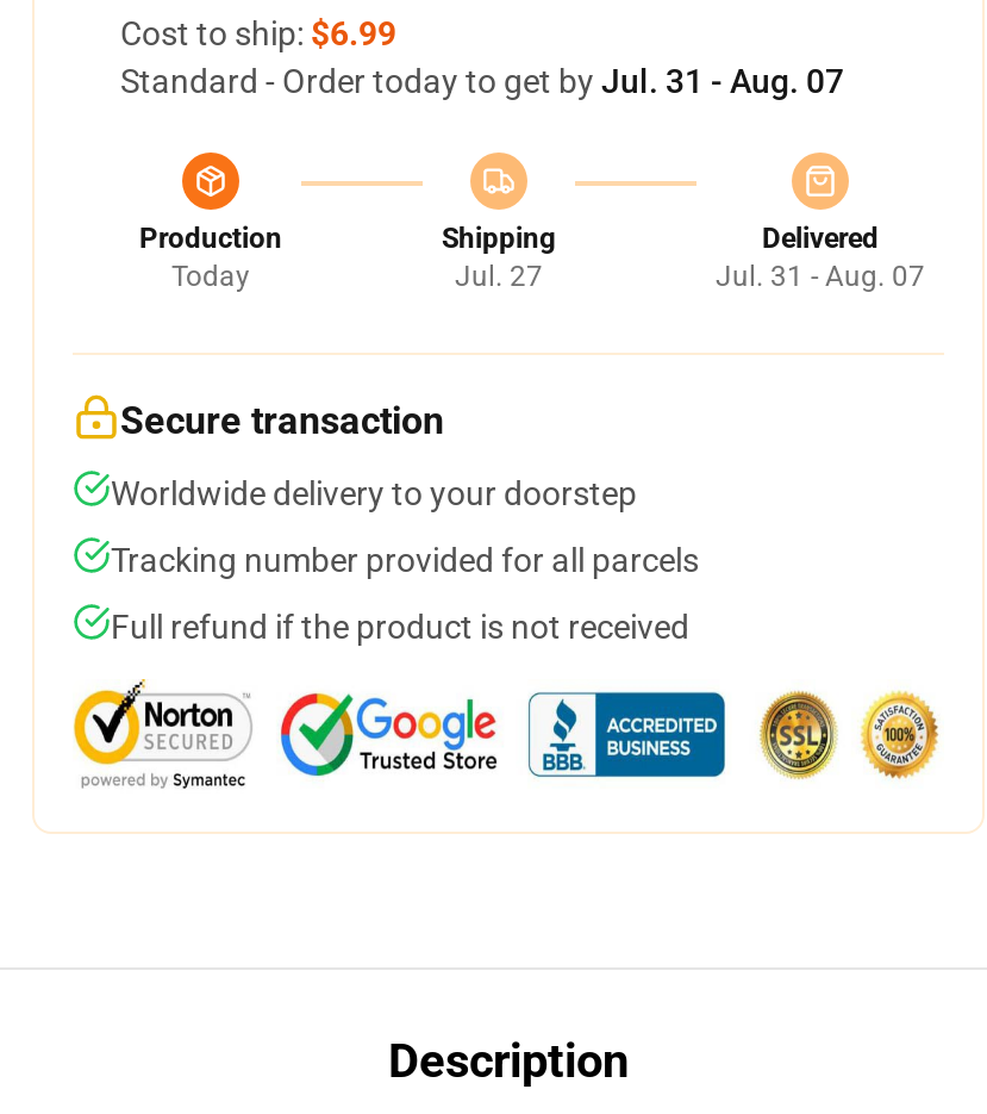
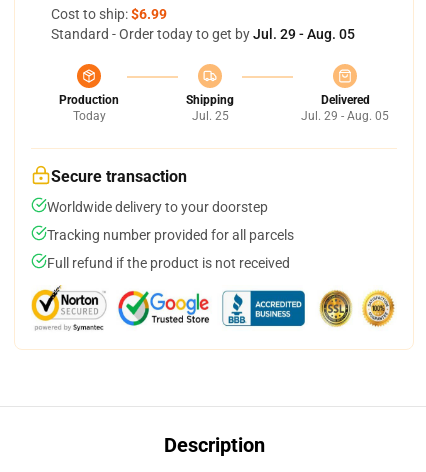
- Standard - Order today to get by Jul. 31 - Aug. 07
+ Standard - Order today to get by Jul. 29 - Aug. 05

- Jul. 27
+ Jul. 25

- Jul. 31 - Aug. 07
+ Jul. 29 - Aug. 05
